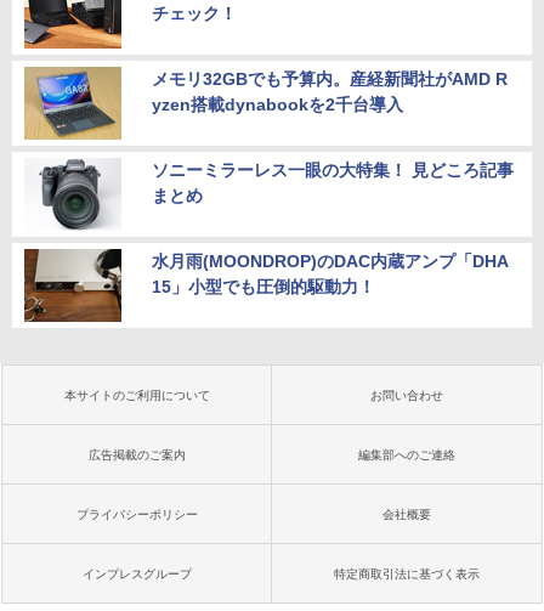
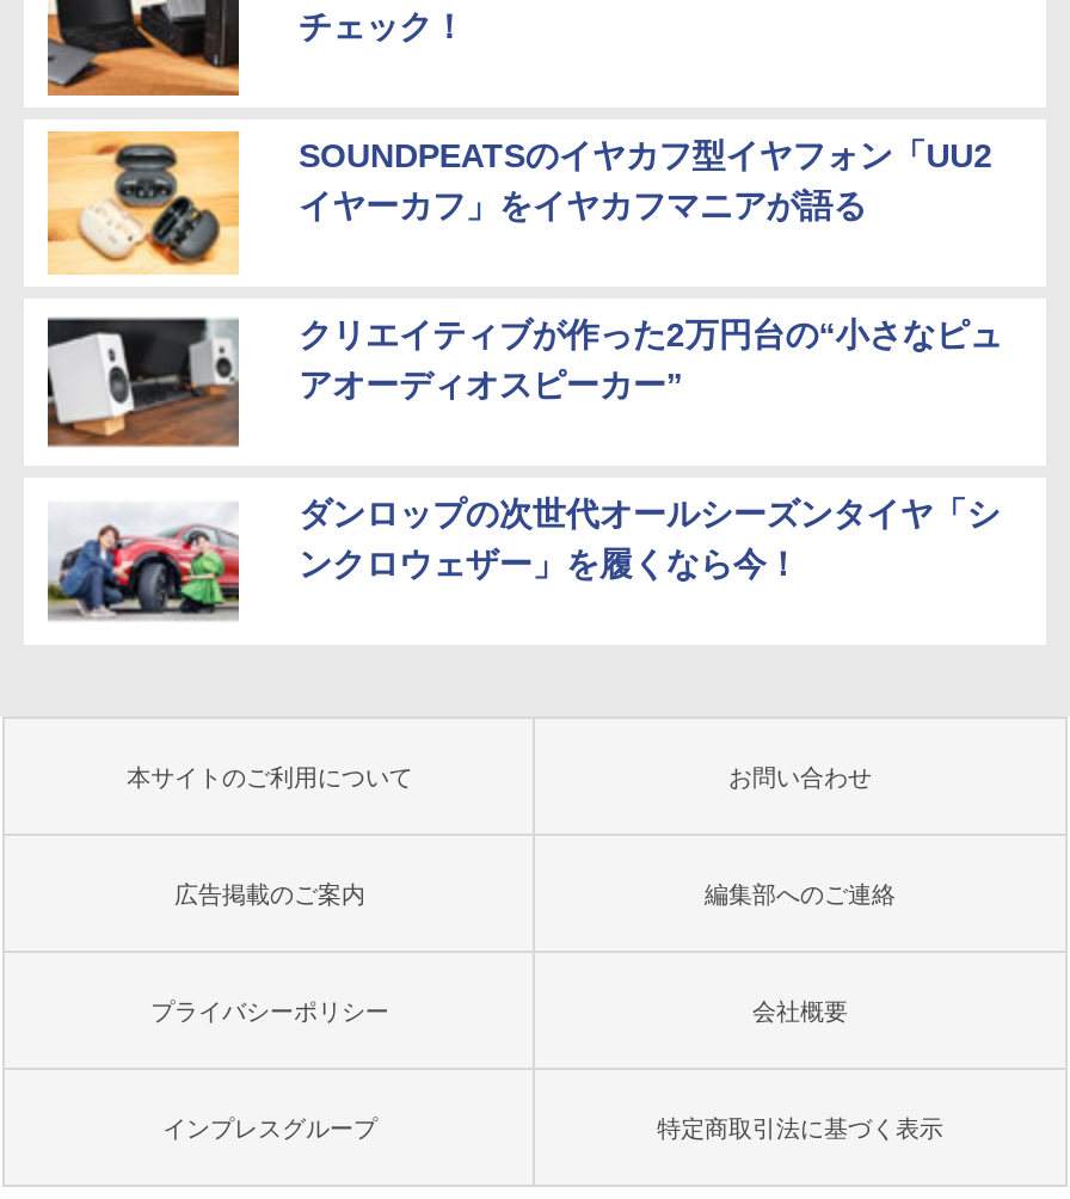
- [image]
- メモリ32GBでも予算内。産経新聞社がAMD R
- yzen搭載dynabookを2千台導入
+ [image]
+ SOUNDPEATSのイヤカフ型イヤフォン「UU2
+ イヤーカフ」をイヤカフマニアが語る

- [image]
- ソニーミラーレス一眼の大特集！ 見どころ記事
- まとめ
+ [image]
+ クリエイティブが作った2万円台の“小さなピュ
+ アオーディオスピーカー”

- [image]
- 水月雨(MOONDROP)のDAC内蔵アンプ「DHA
- 15」小型でも圧倒的駆動力！
+ [image]
+ ダンロップの次世代オールシーズンタイヤ「シ
+ ンクロウェザー」を履くなら今！
